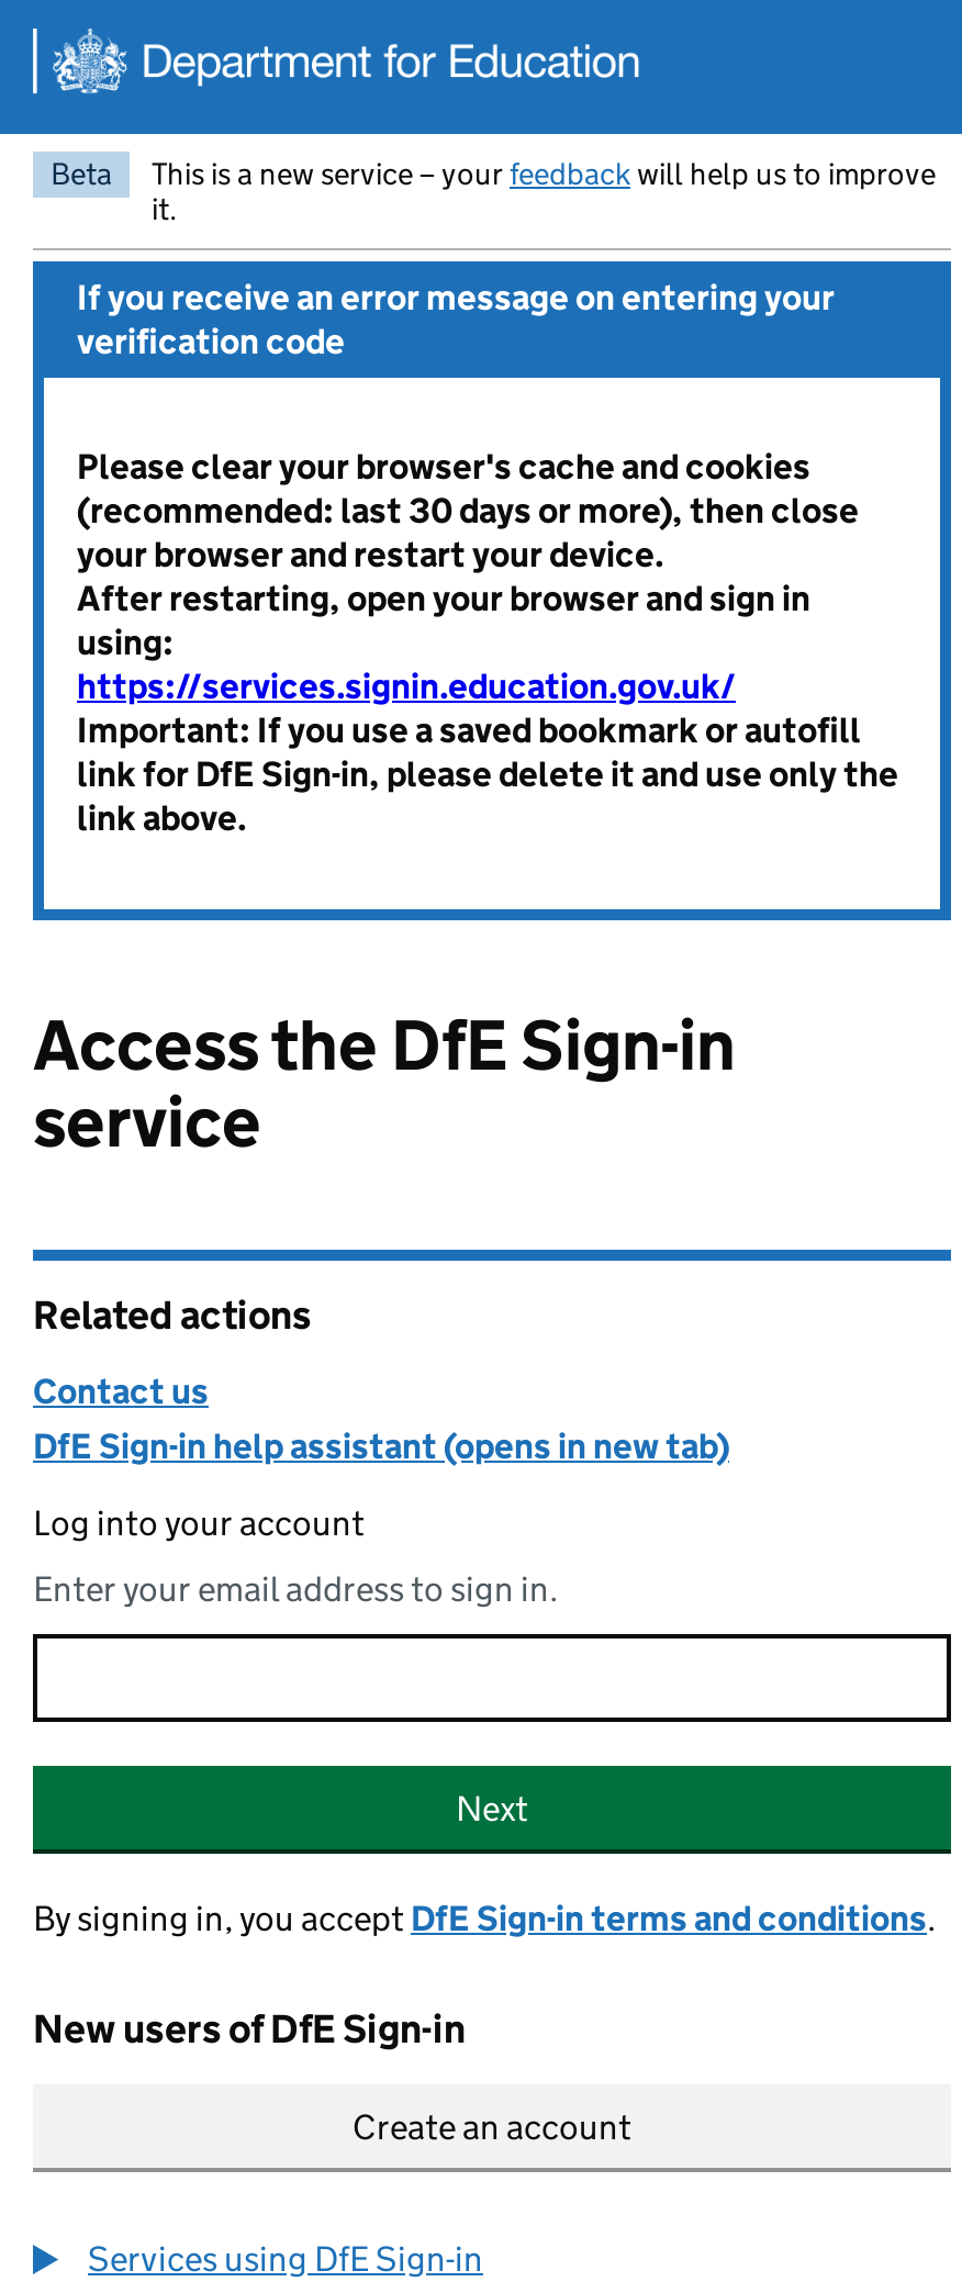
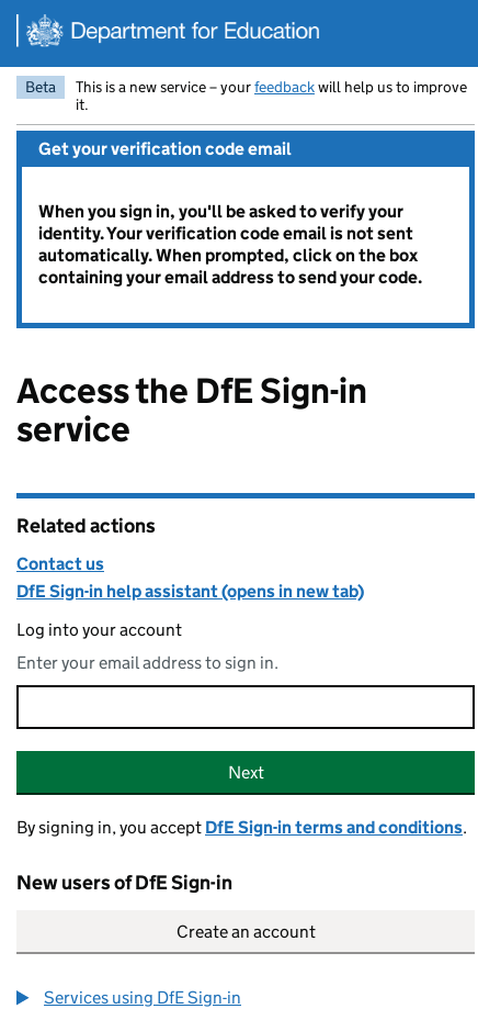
- If you receive an error message on entering your
- verification code
+ Get your verification code email

- Please clear your browser's cache and cookies
- (recommended: last 30 days or more), then close
- your browser and restart your device.
- After restarting, open your browser and sign in
- using:
- https://services.signin.education.gov.uk/
- Important: If you use a saved bookmark or autofill
- link for DfE Sign-in, please delete it and use only the
- link above.
+ When you sign in, you'll be asked to verify your
+ identity. Your verification code email is not sent
+ automatically. When prompted, click on the box
+ containing your email address to send your code.
